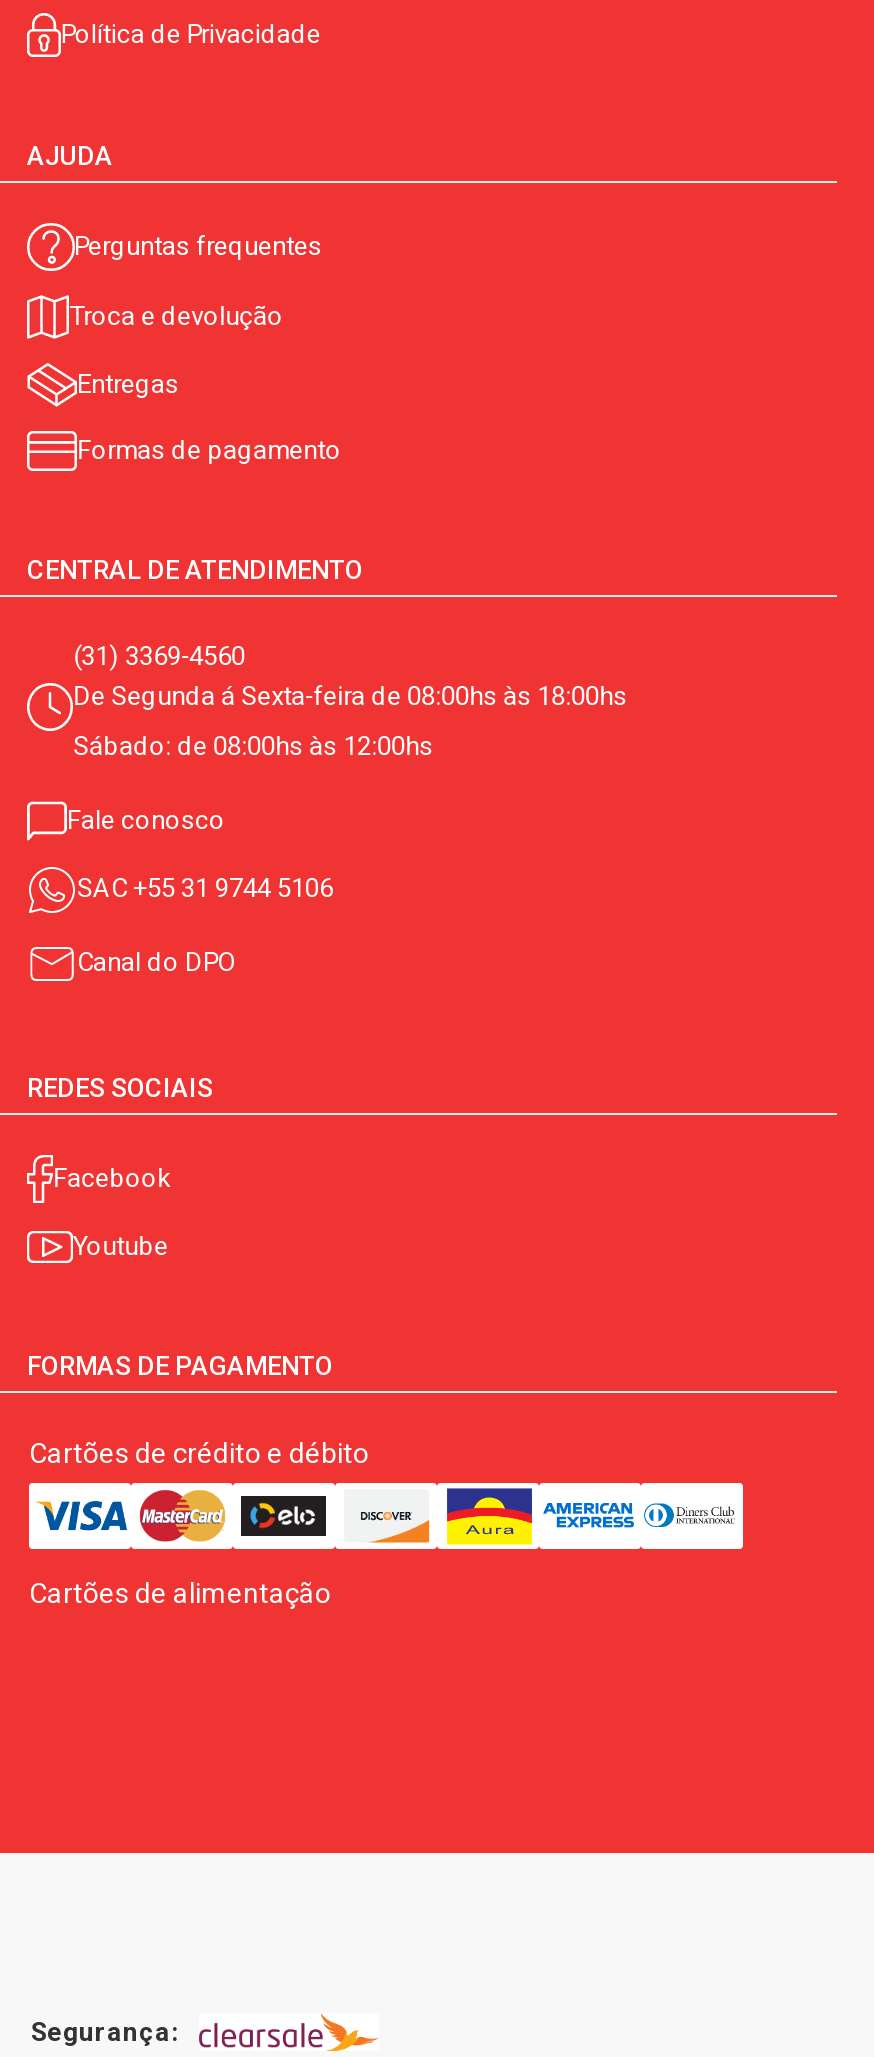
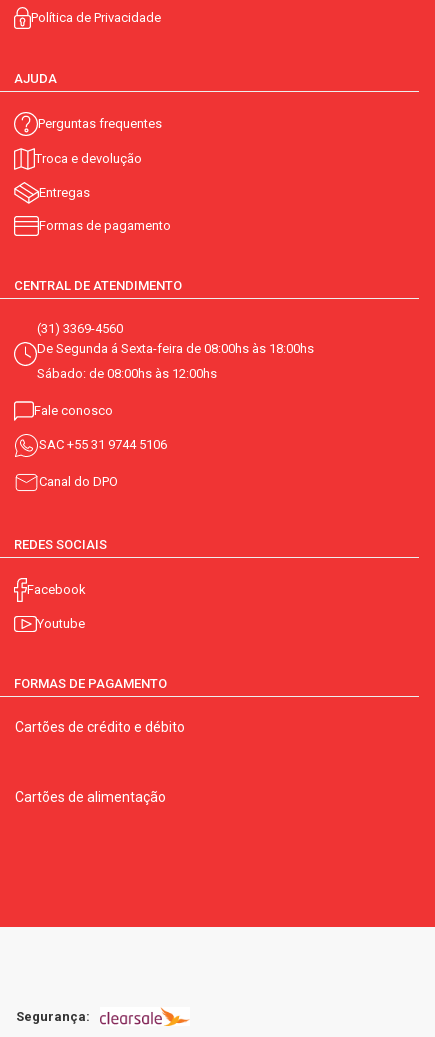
- [image]
